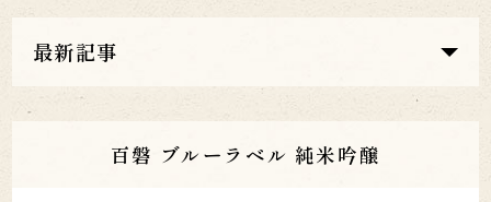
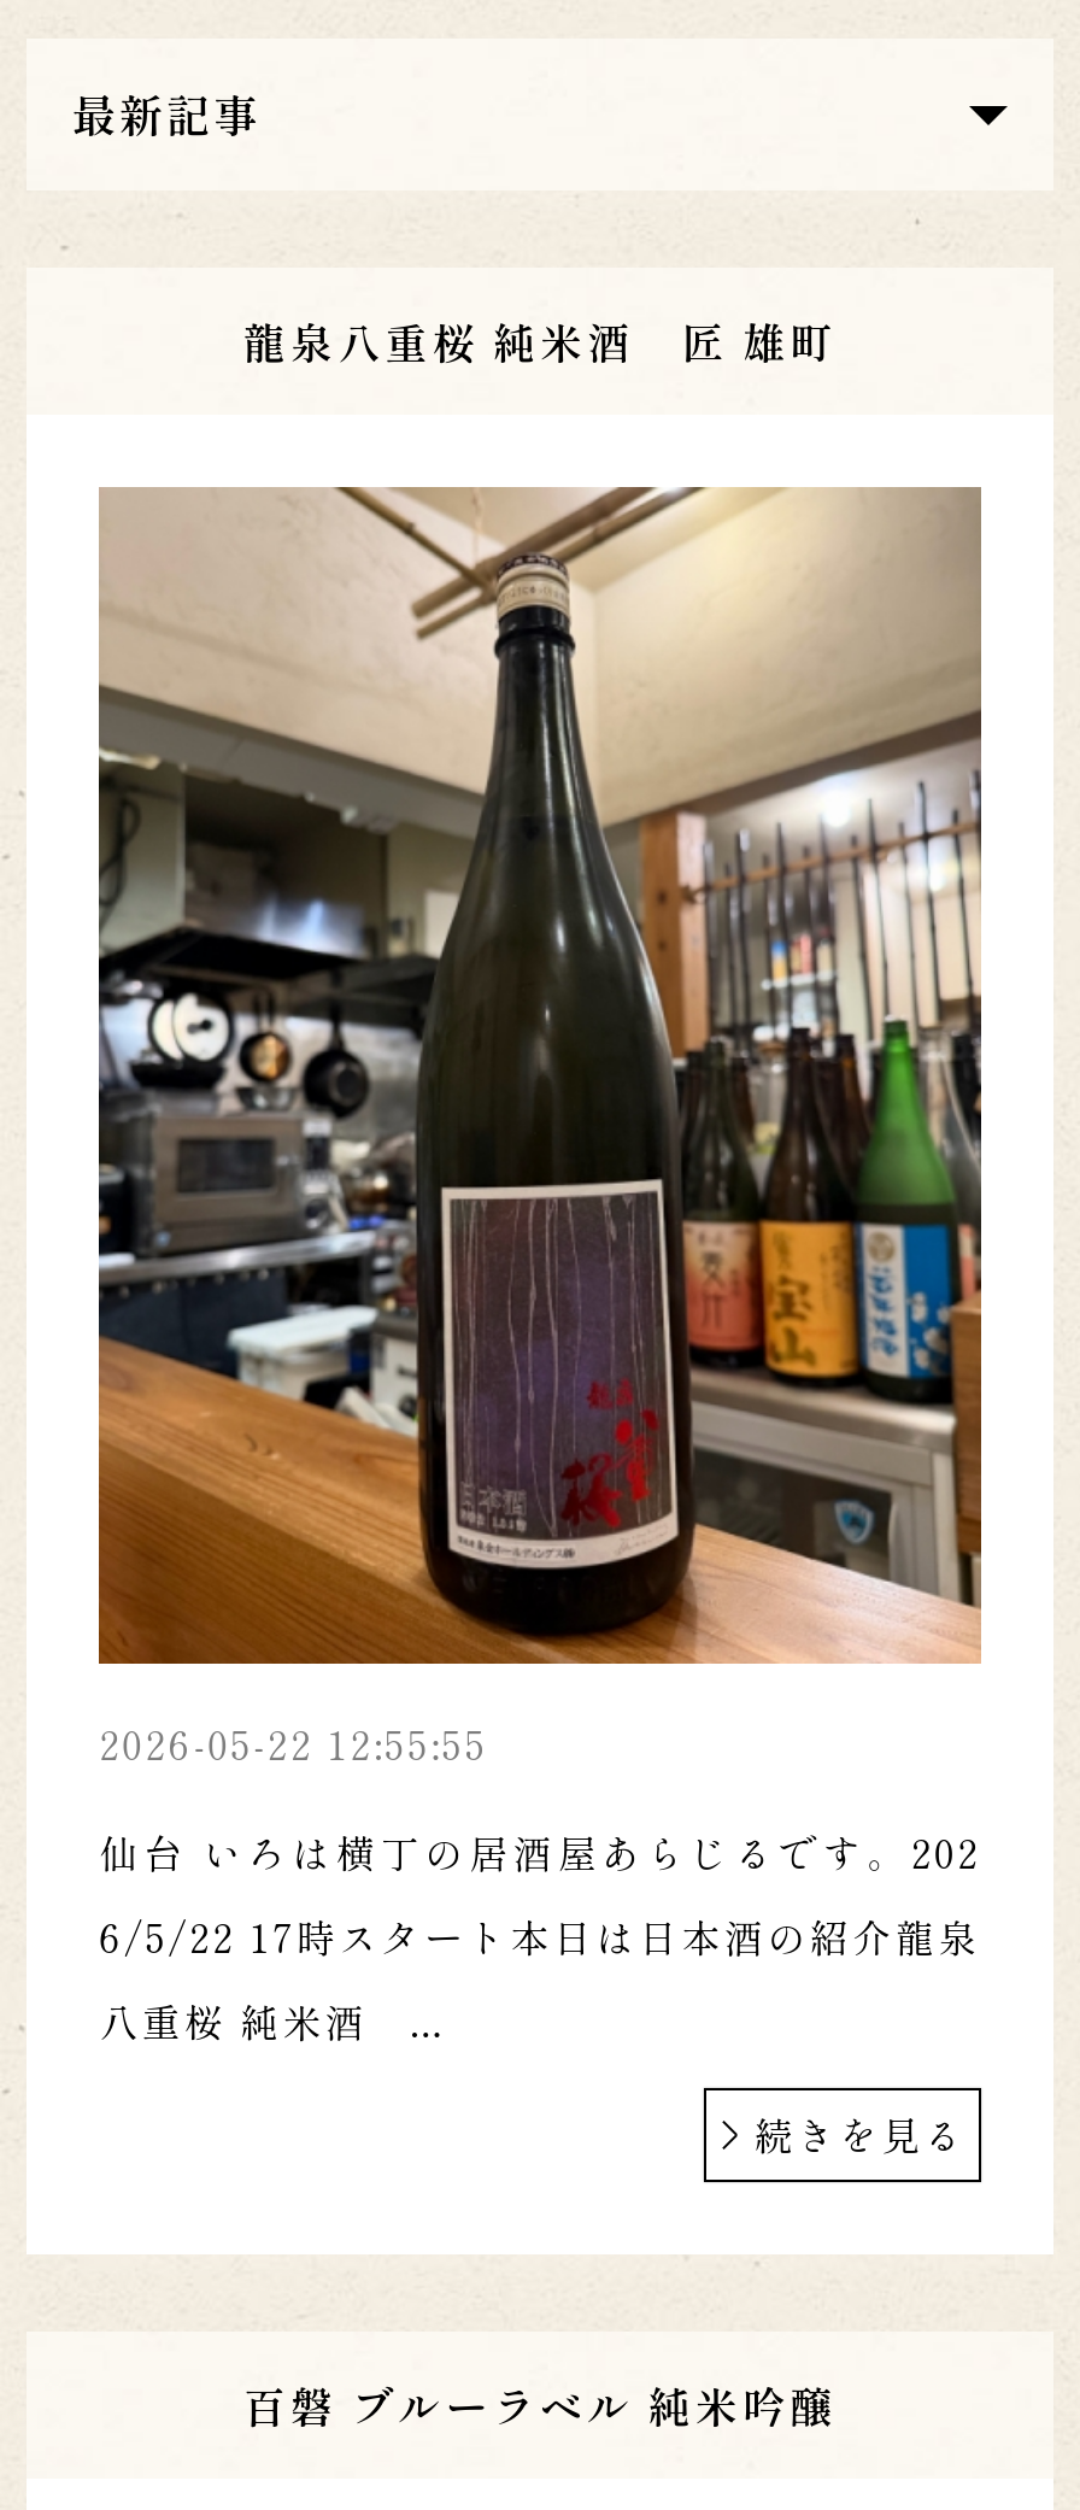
+ [image]
+ 2026-05-22 12:55:55
+ 仙台 いろは横丁の居酒屋あらじるです。202
+ 6/5/22 17時スタート本日は日本酒の紹介龍泉
+ 八重桜 純米酒 ...
+ 続きを見る

+ 龍泉八重桜 純米酒 匠 雄町
